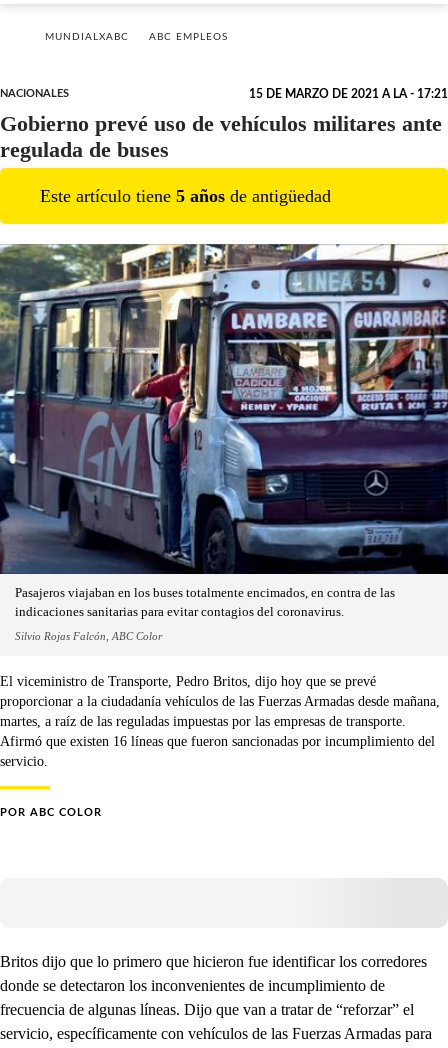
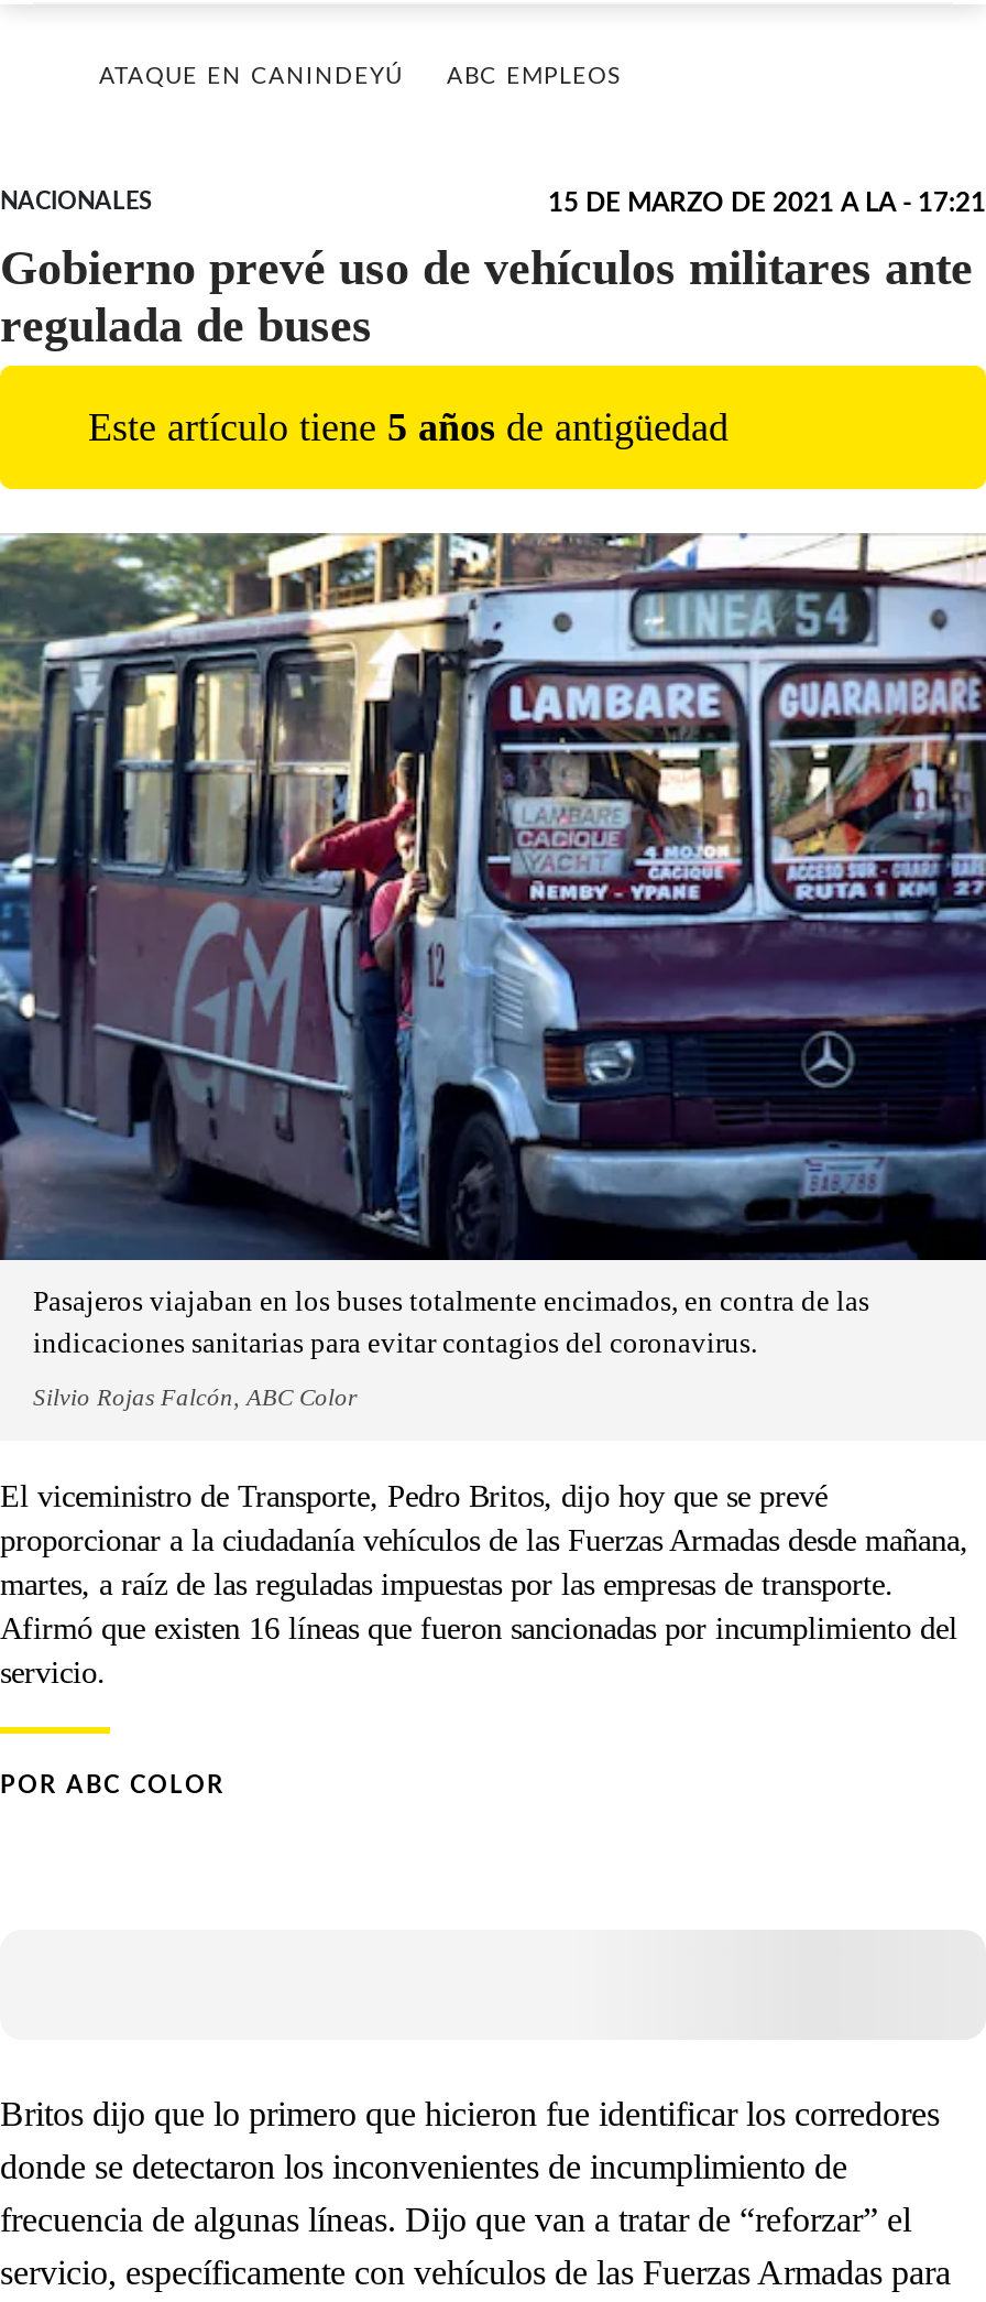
- MUNDIALXABC
+ ATAQUE EN CANINDEYÚ
